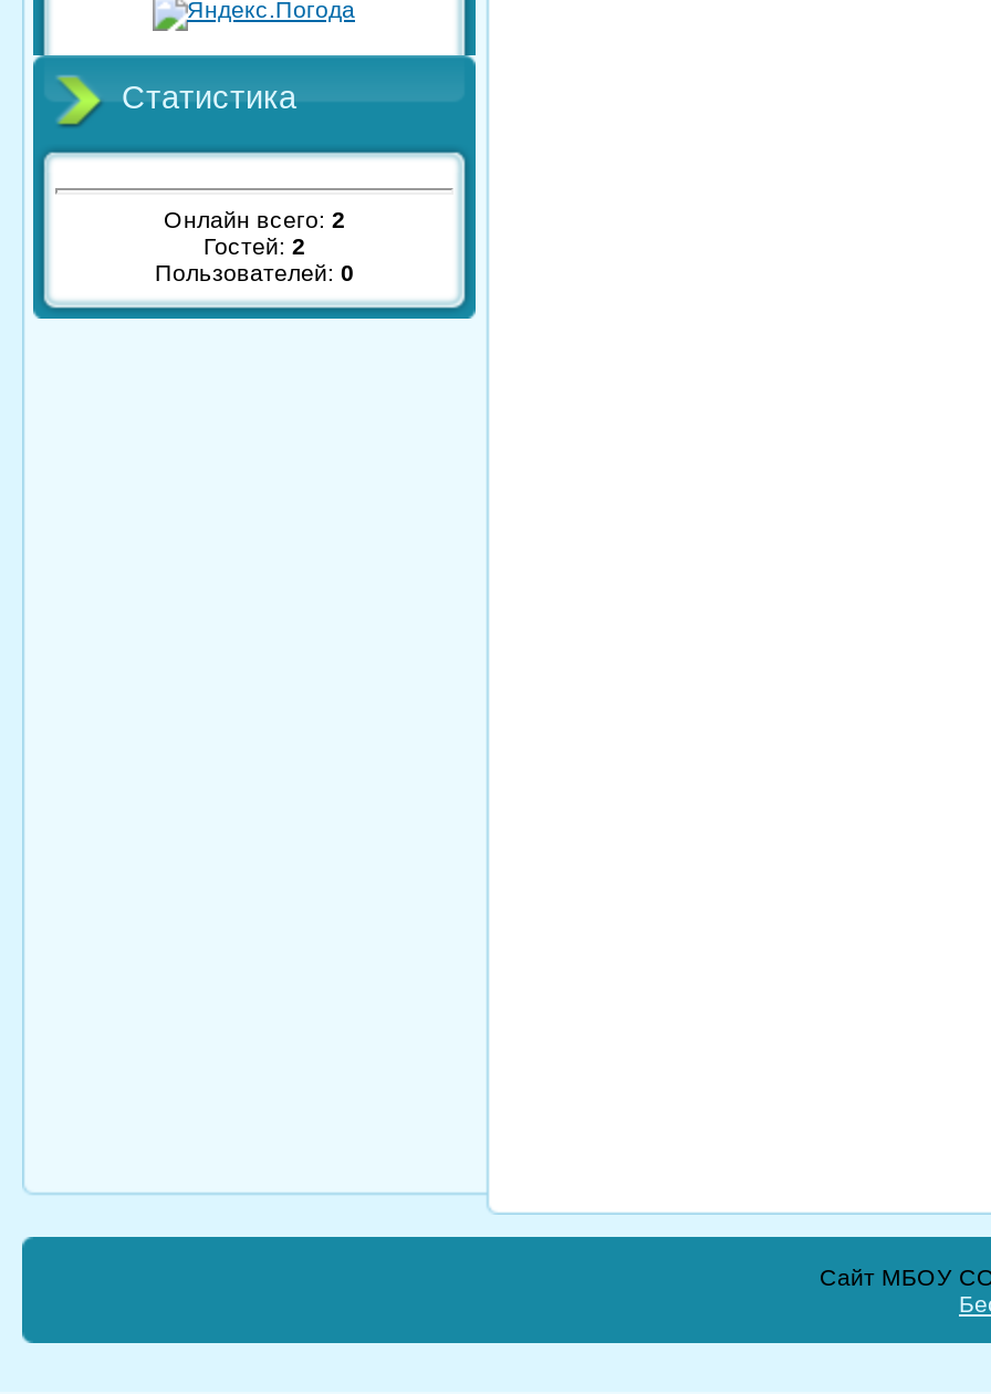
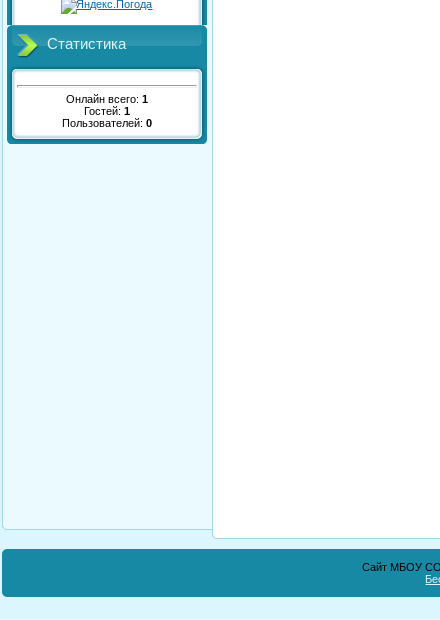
- Онлайн всего: 2
+ Онлайн всего: 1

- Гостей: 2
+ Гостей: 1
